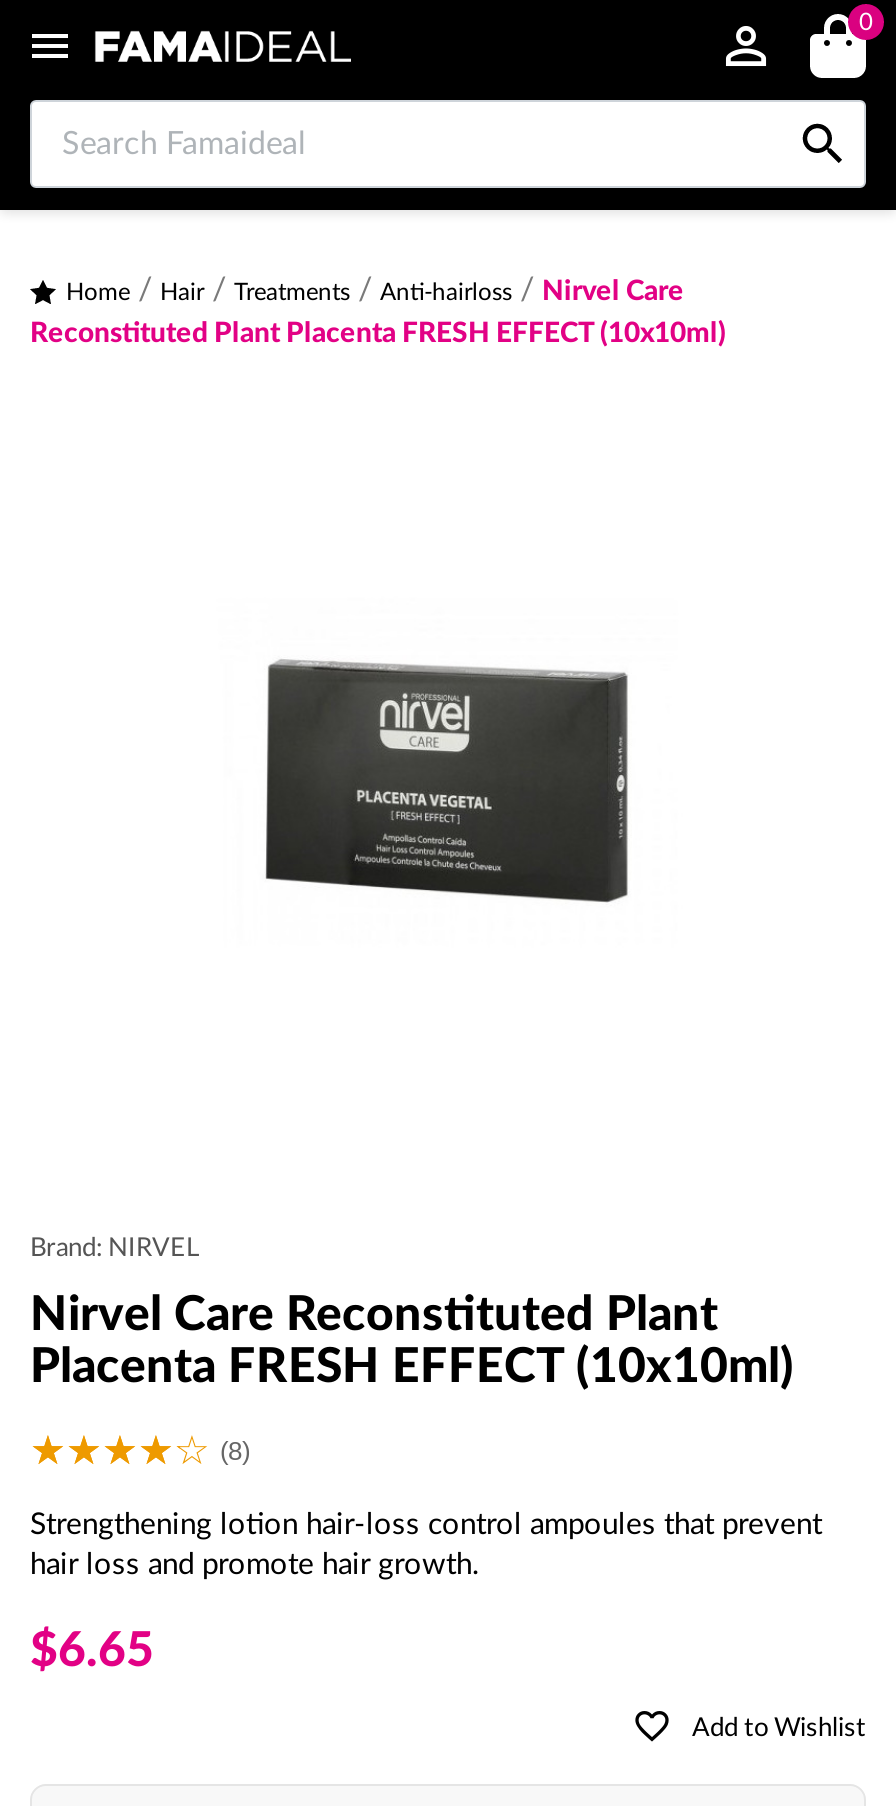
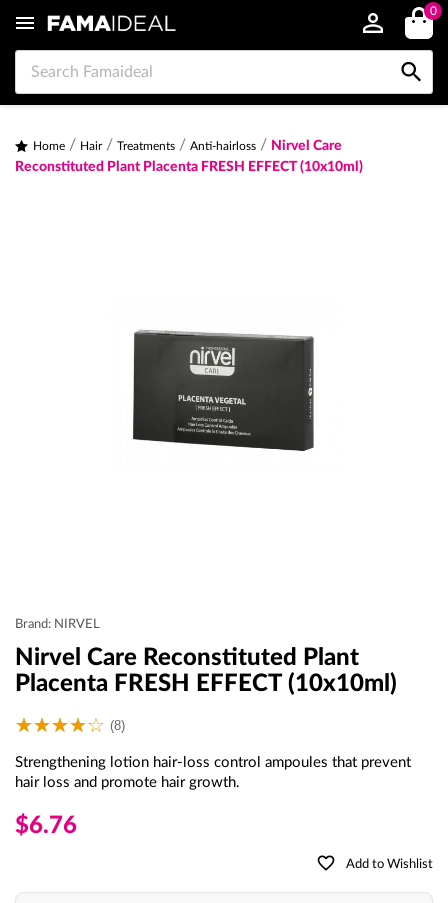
- $6.65
+ $6.76
